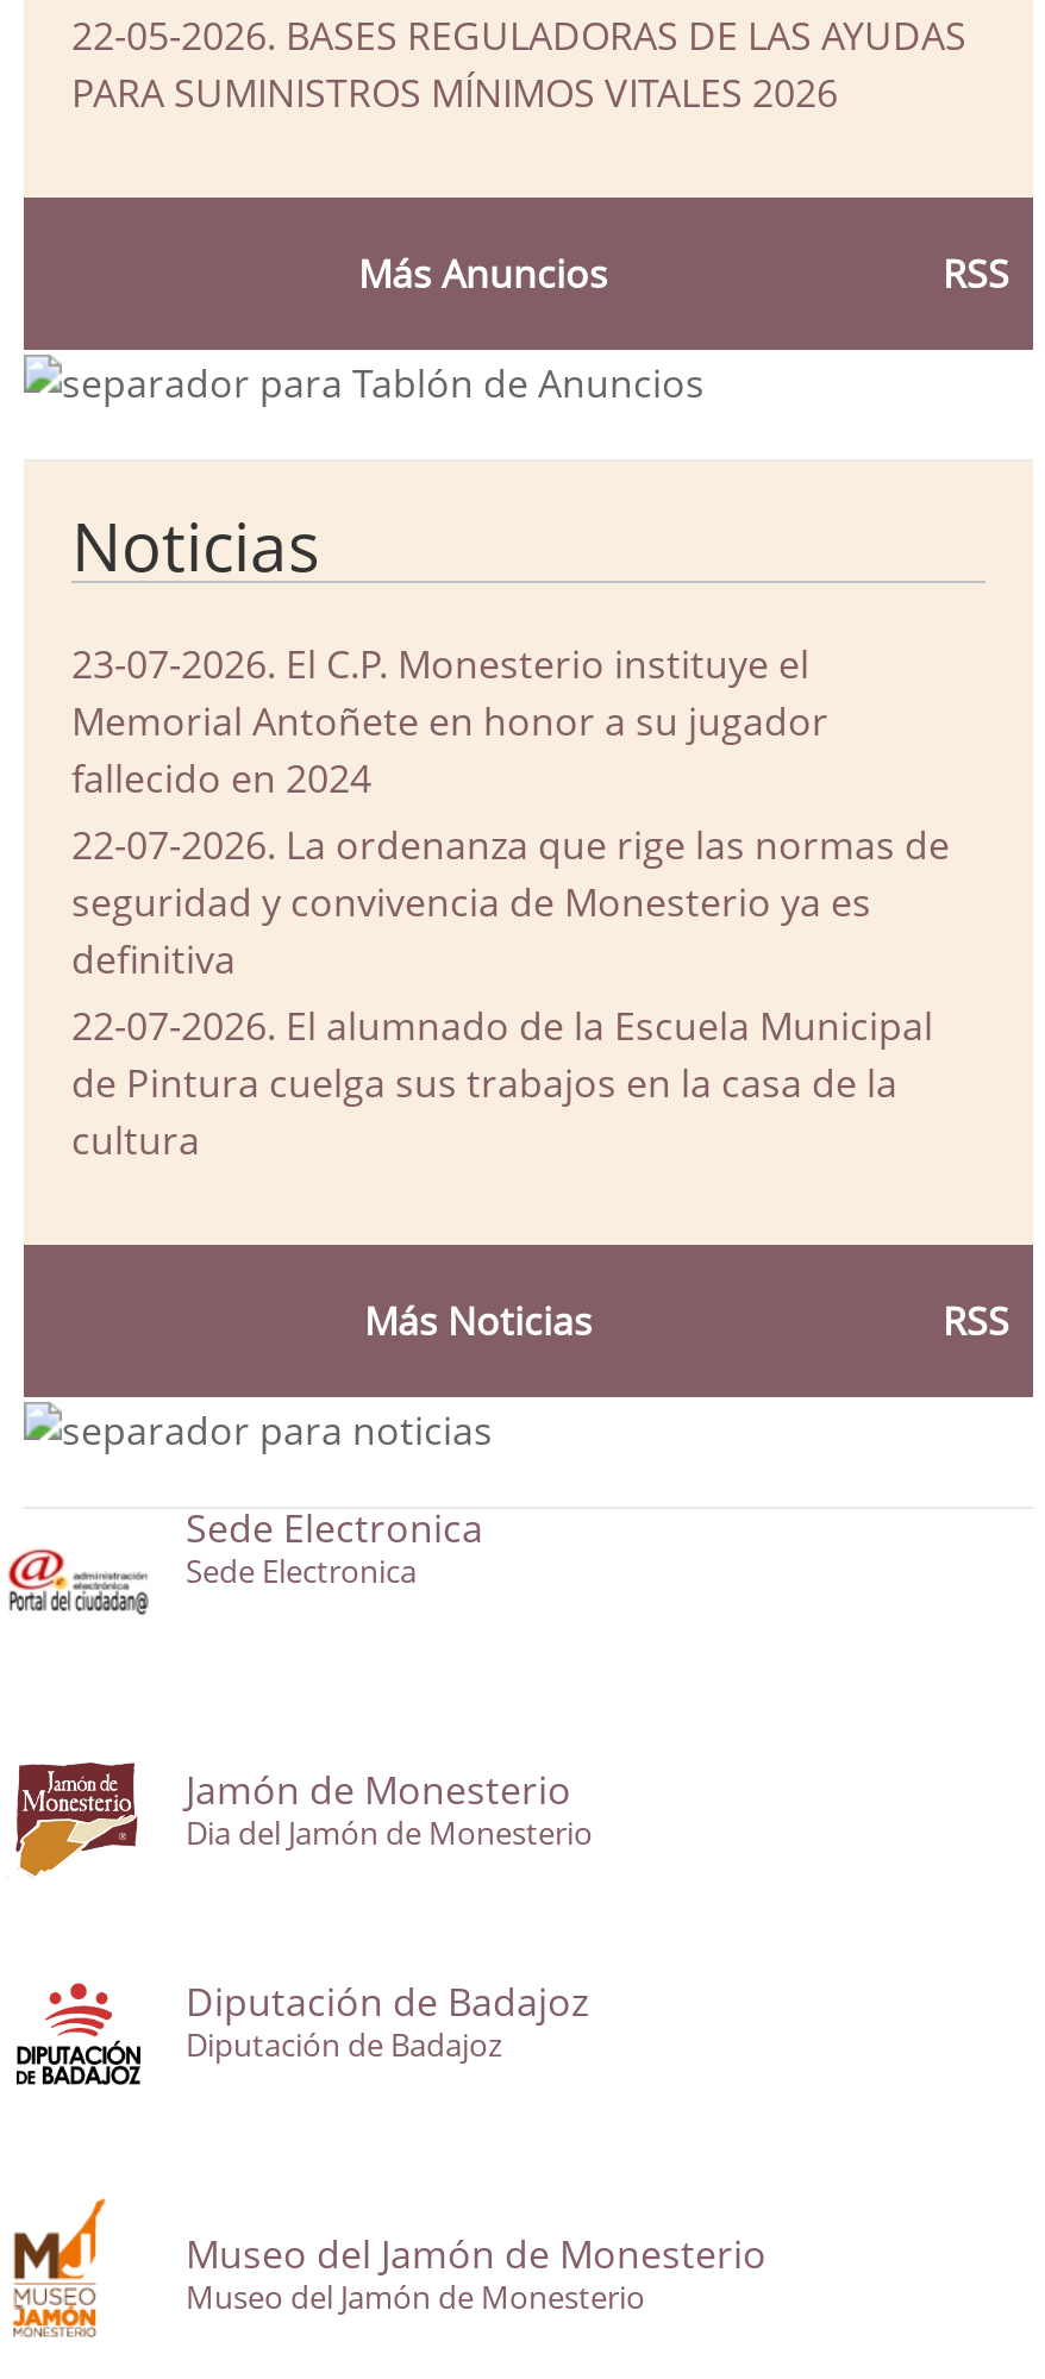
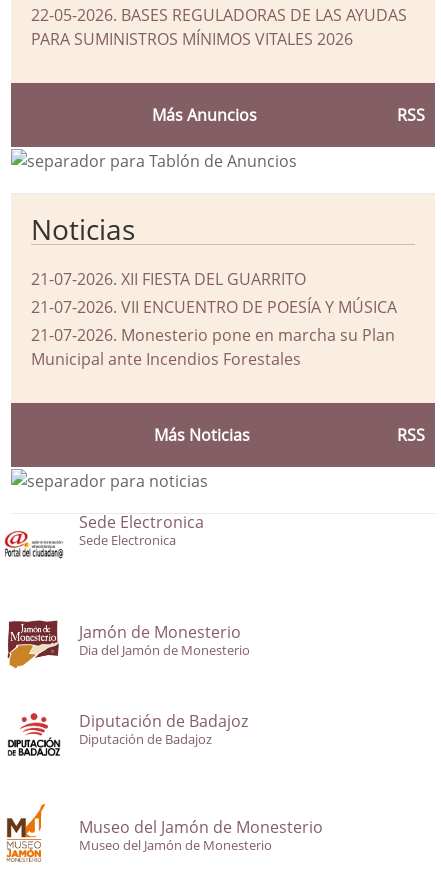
- 23-07-2026. El C.P. Monesterio instituye el
- Memorial Antoñete en honor a su jugador
- fallecido en 2024
- 22-07-2026. La ordenanza que rige las normas de
- seguridad y convivencia de Monesterio ya es
- definitiva
- 22-07-2026. El alumnado de la Escuela Municipal
- de Pintura cuelga sus trabajos en la casa de la
- cultura
+ 21-07-2026. XII FIESTA DEL GUARRITO
+ 21-07-2026. VII ENCUENTRO DE POESÍA Y MÚSICA
+ 21-07-2026. Monesterio pone en marcha su Plan
+ Municipal ante Incendios Forestales
